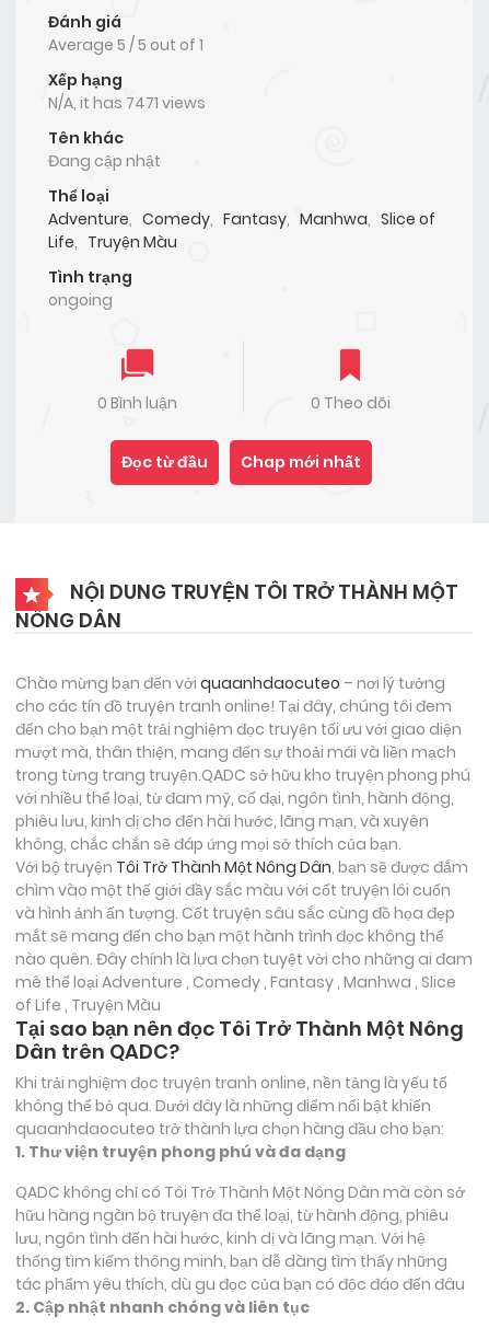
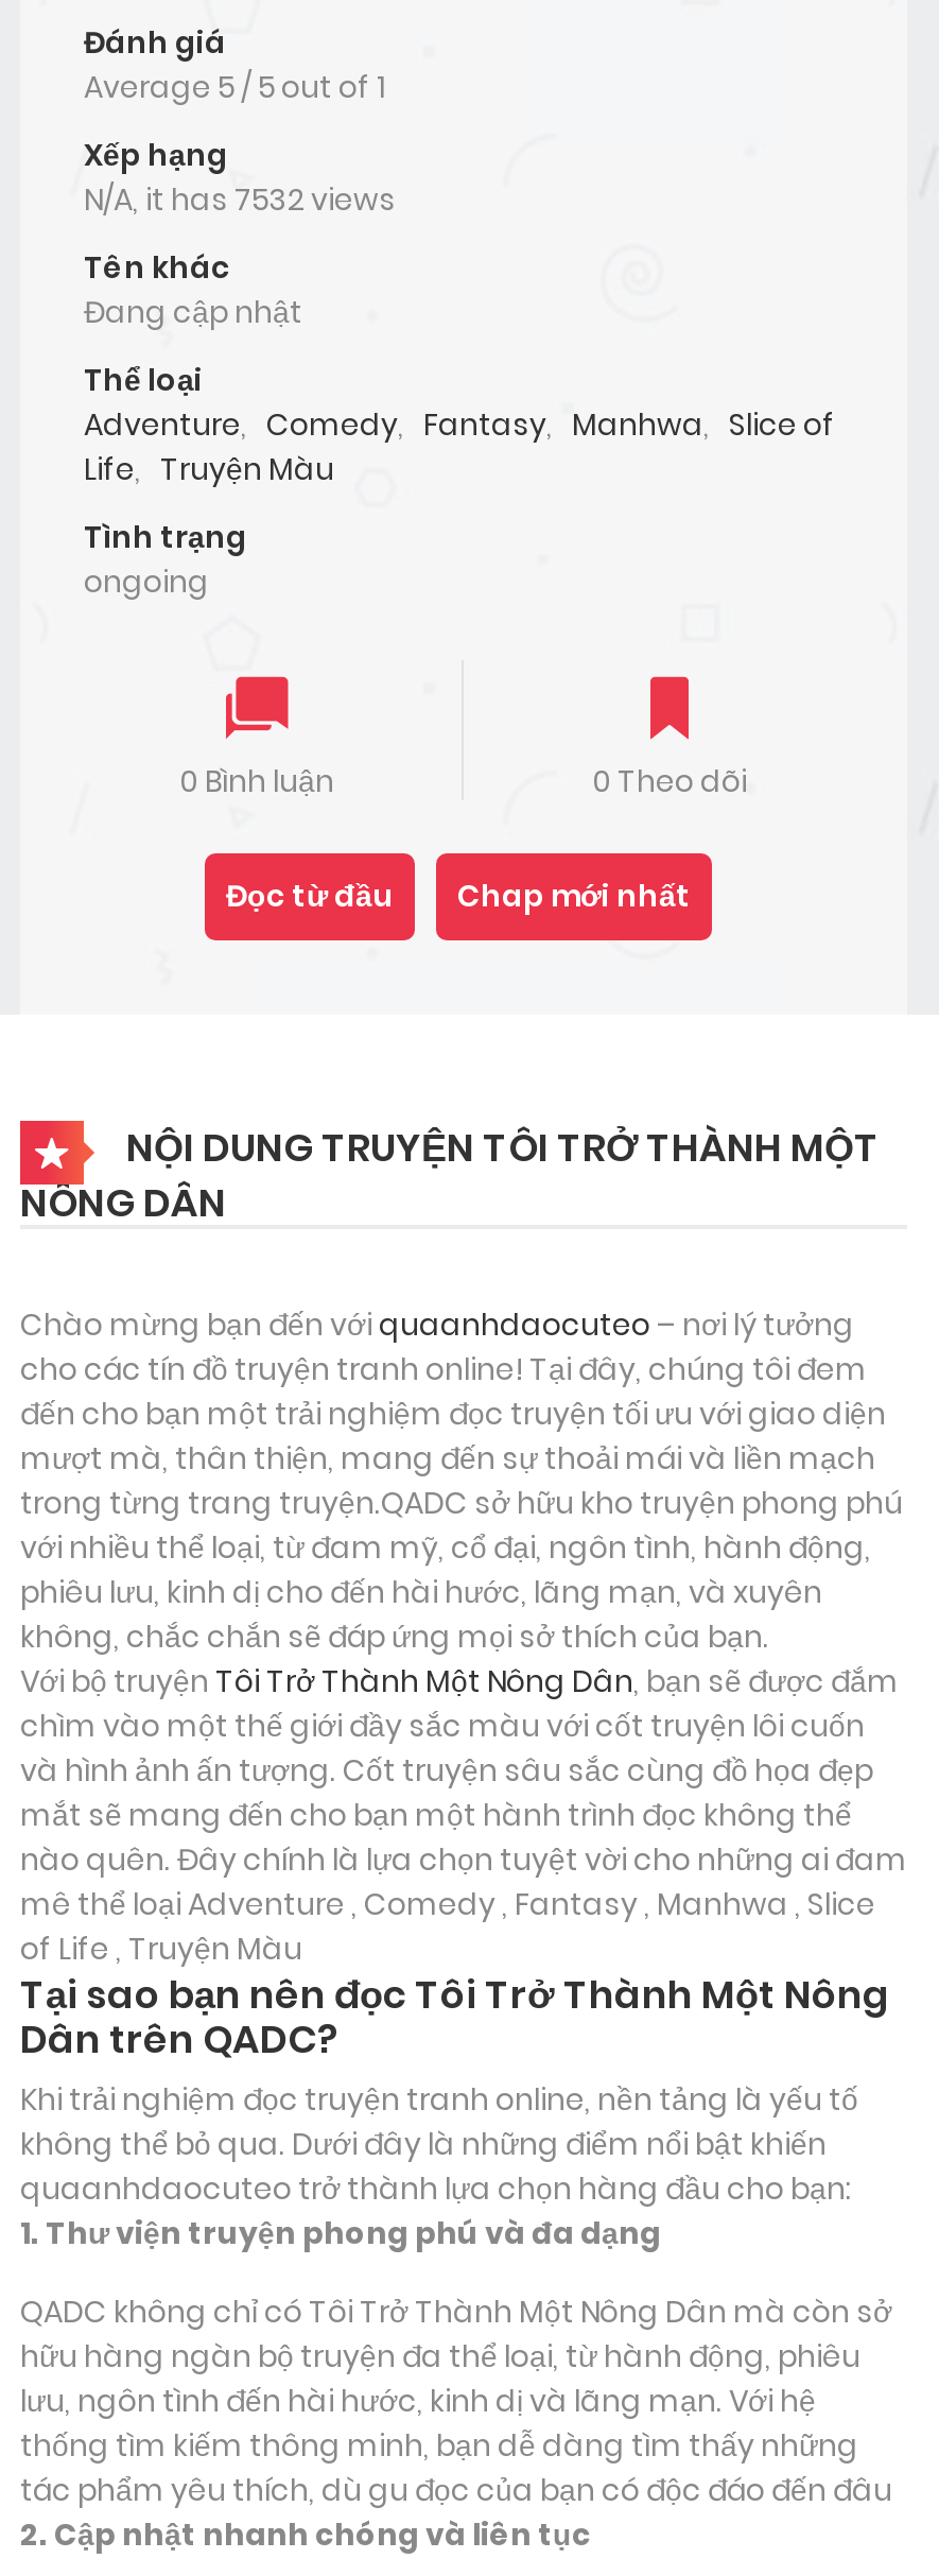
- N/A, it has 7471 views
+ N/A, it has 7532 views
